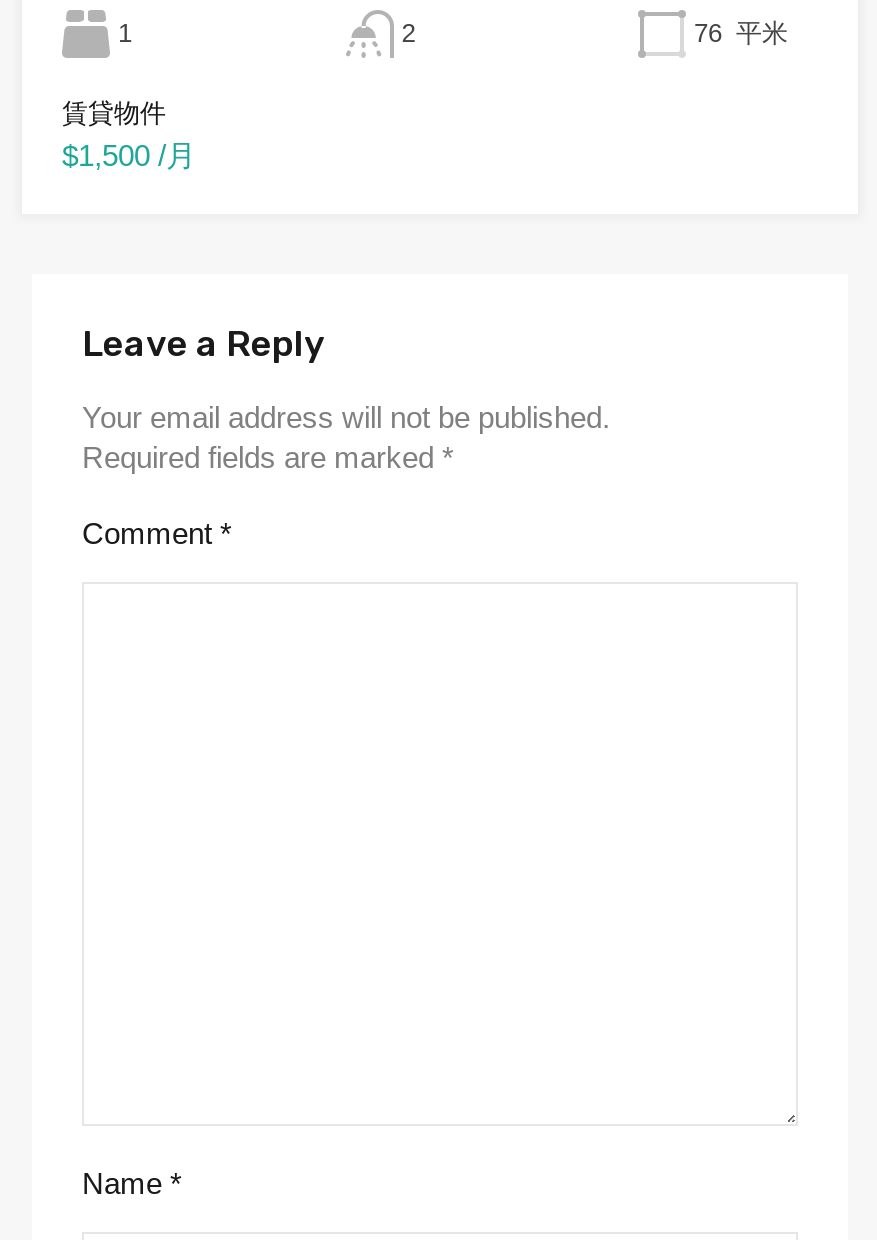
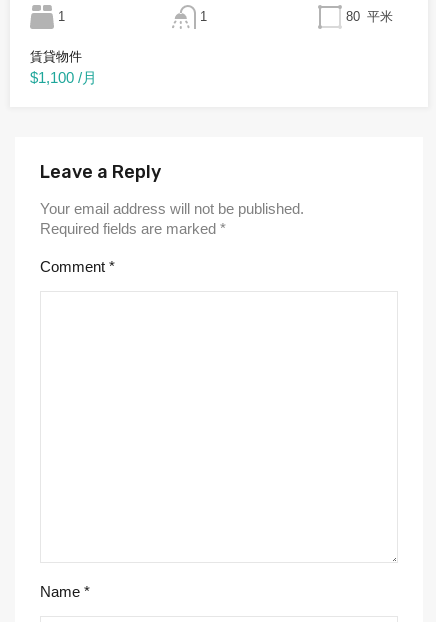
- 2
+ 1

- 76 平米
+ 80 平米

- $1,500 /月
+ $1,100 /月
